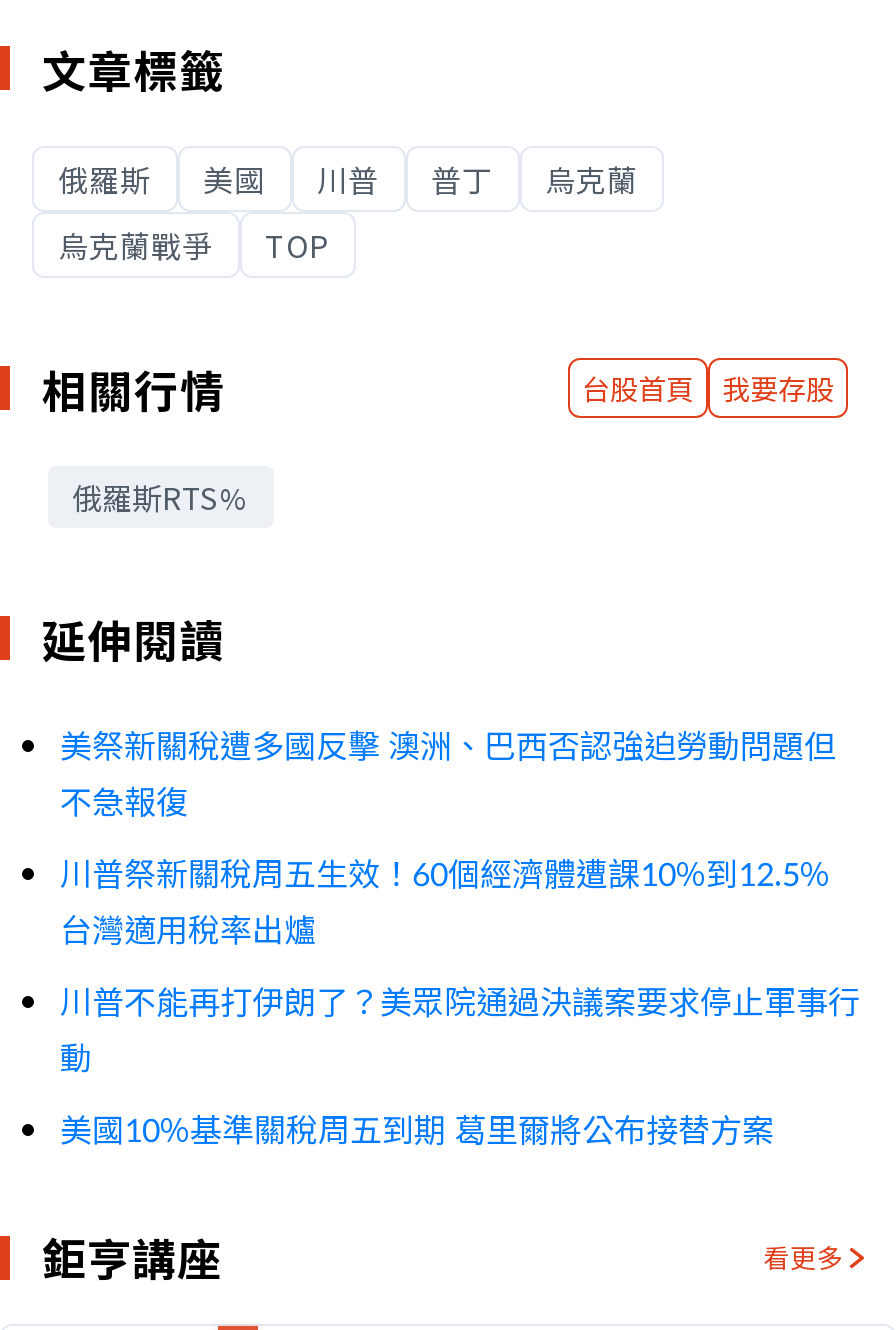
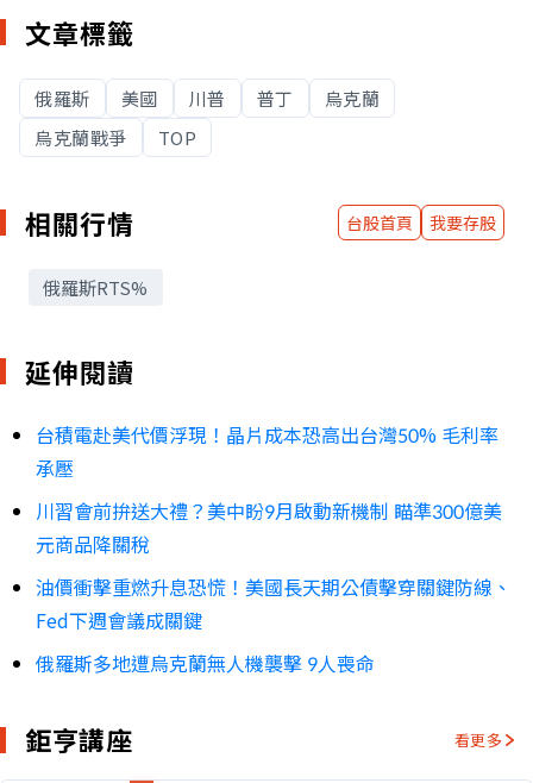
- 美祭新關稅遭多國反擊 澳洲、巴西否認強迫勞動問題但
- 不急報復
+ 台積電赴美代價浮現！晶片成本恐高出台灣50% 毛利率
+ 承壓

- 川普祭新關稅周五生效！60個經濟體遭課10%到12.5%
- 台灣適用稅率出爐
+ 川習會前拚送大禮？美中盼9月啟動新機制 瞄準300億美
+ 元商品降關稅

- 川普不能再打伊朗了？美眾院通過決議案要求停止軍事行
- 動
+ 油價衝擊重燃升息恐慌！美國長天期公債擊穿關鍵防線、
+ Fed下週會議成關鍵

- 美國10%基準關稅周五到期 葛里爾將公布接替方案
+ 俄羅斯多地遭烏克蘭無人機襲擊 9人喪命
